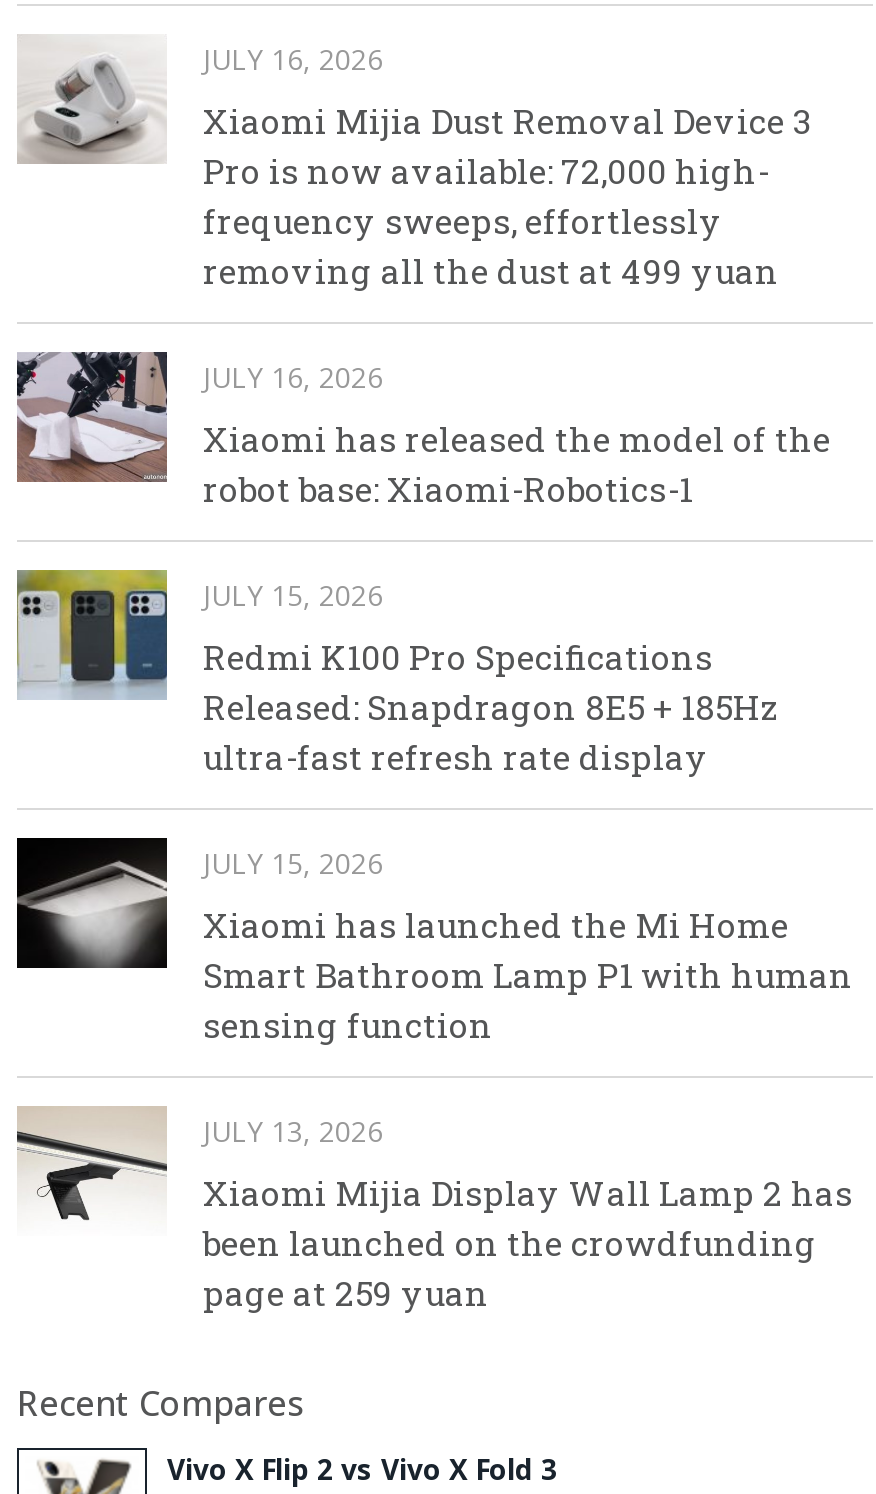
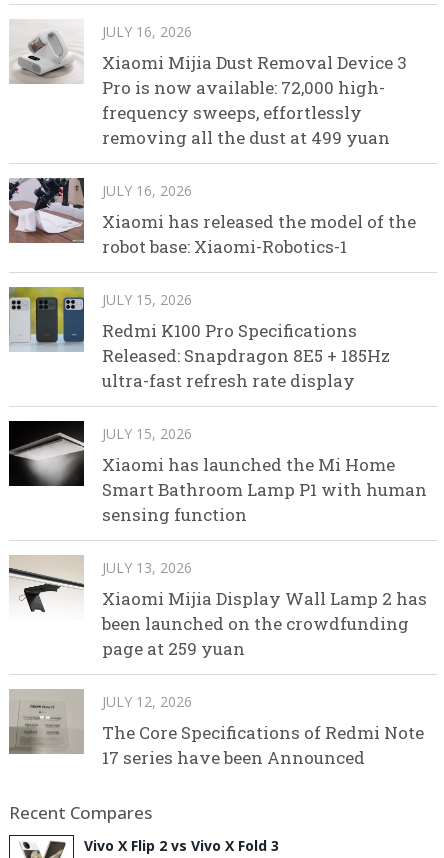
+ [image]
+ JULY 12, 2026
+ The Core Specifications of Redmi Note
+ 17 series have been Announced
